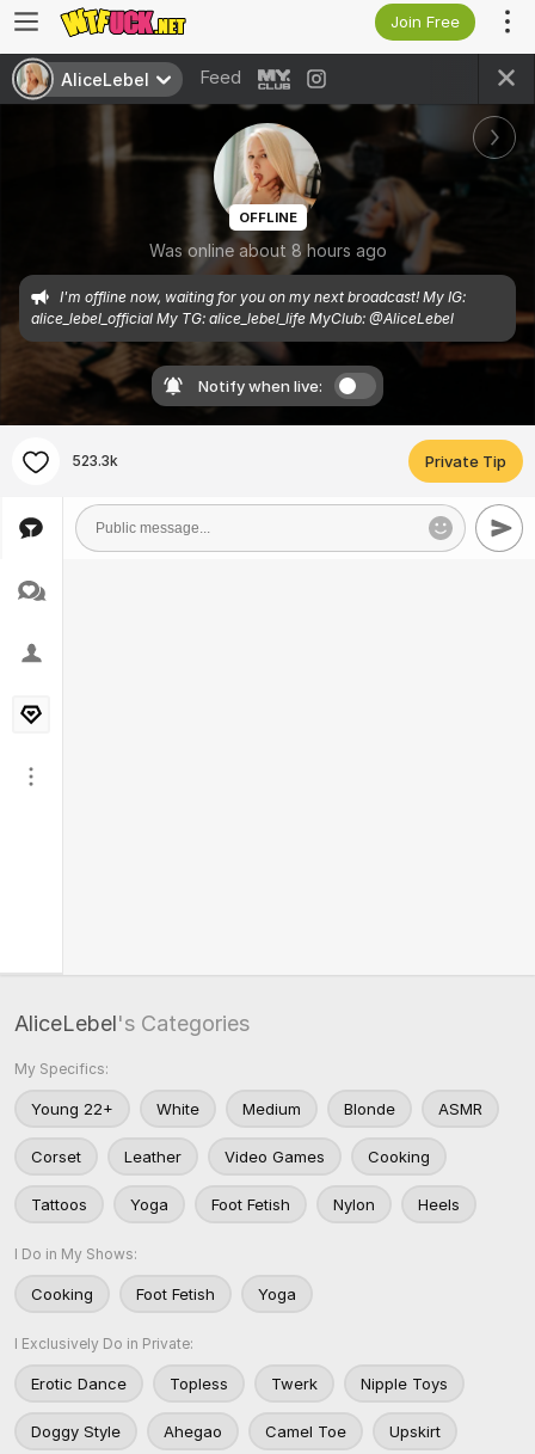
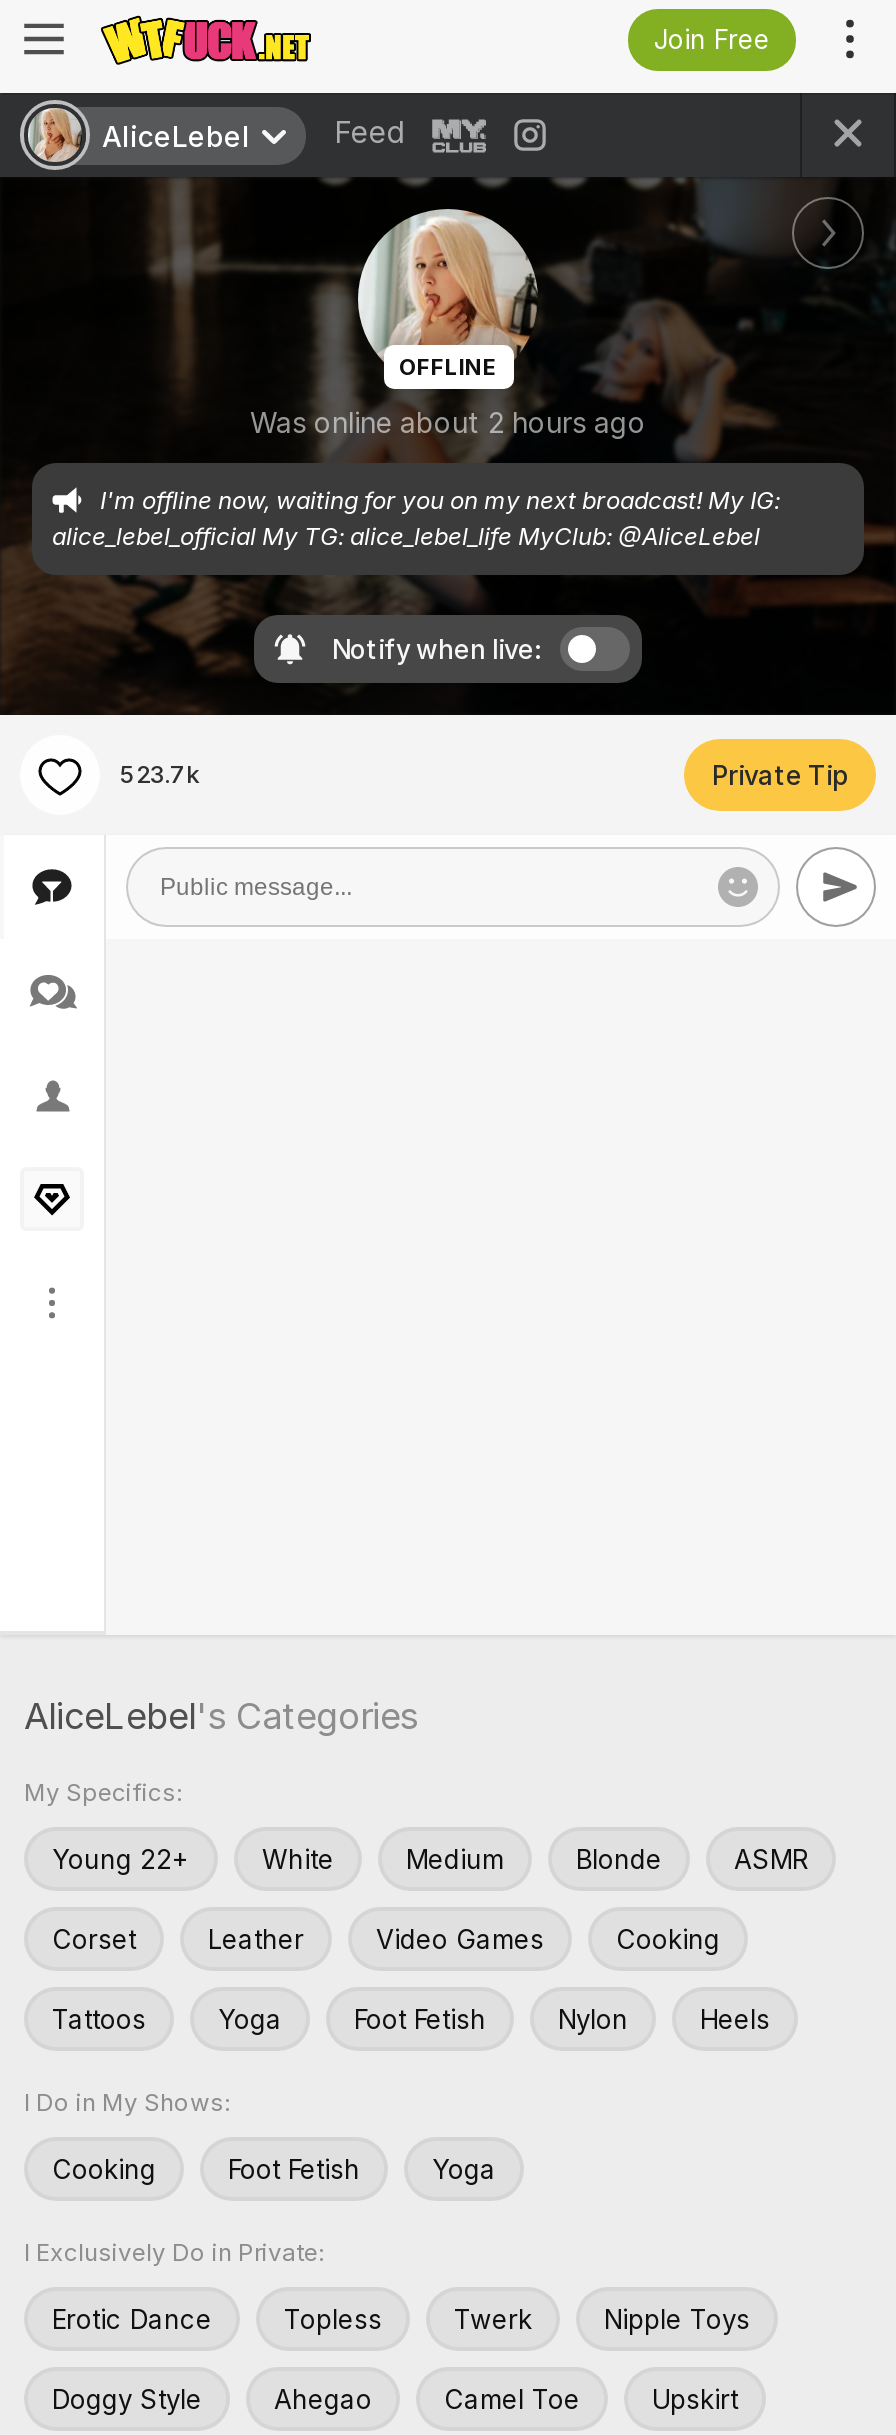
- Was online about 8 hours ago
+ Was online about 2 hours ago

- 523.3k
+ 523.7k
